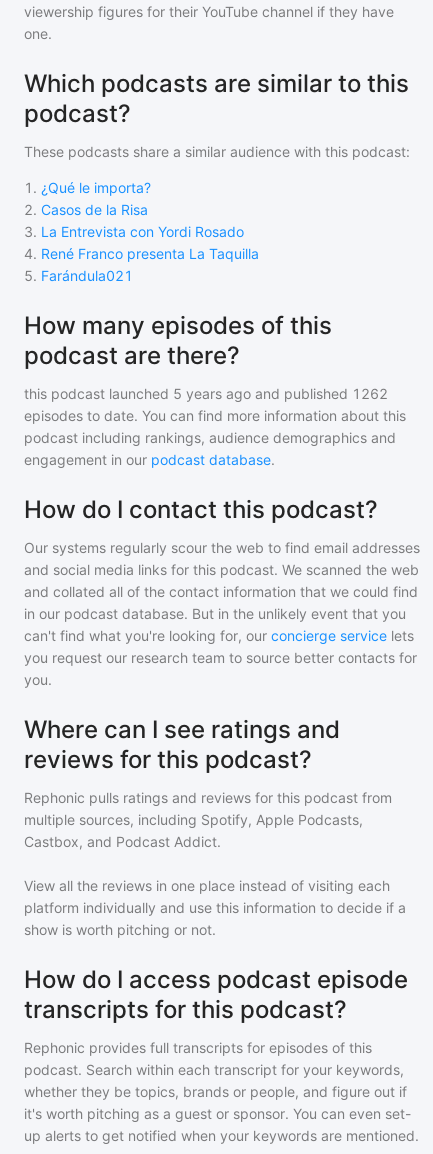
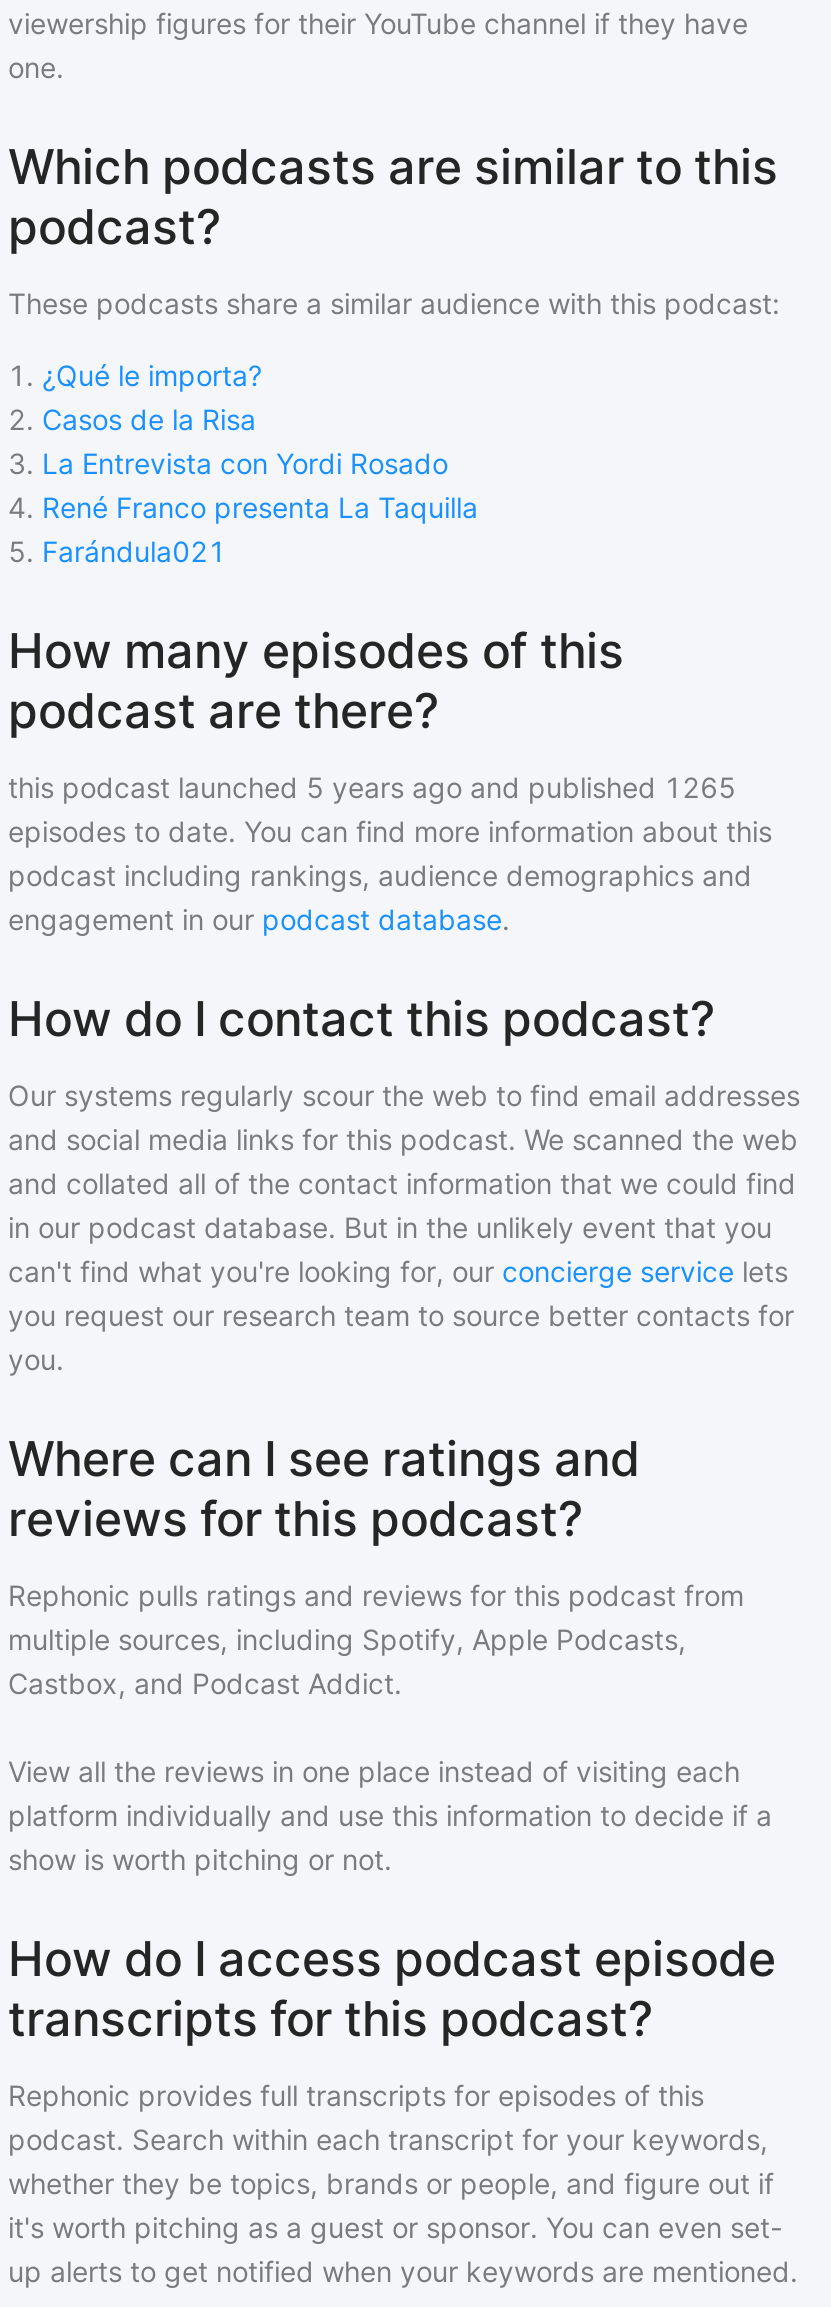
- this podcast launched 5 years ago and published 1262
+ this podcast launched 5 years ago and published 1265
